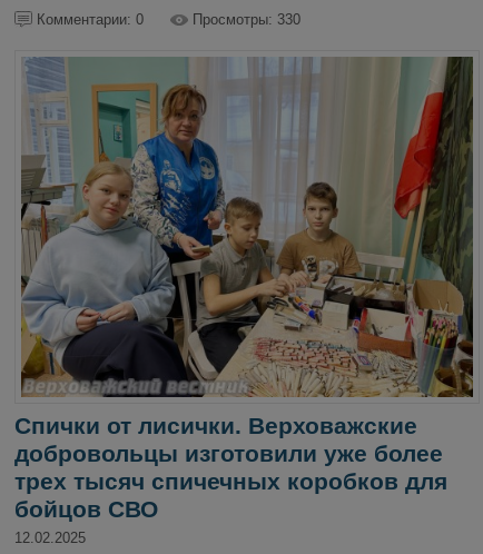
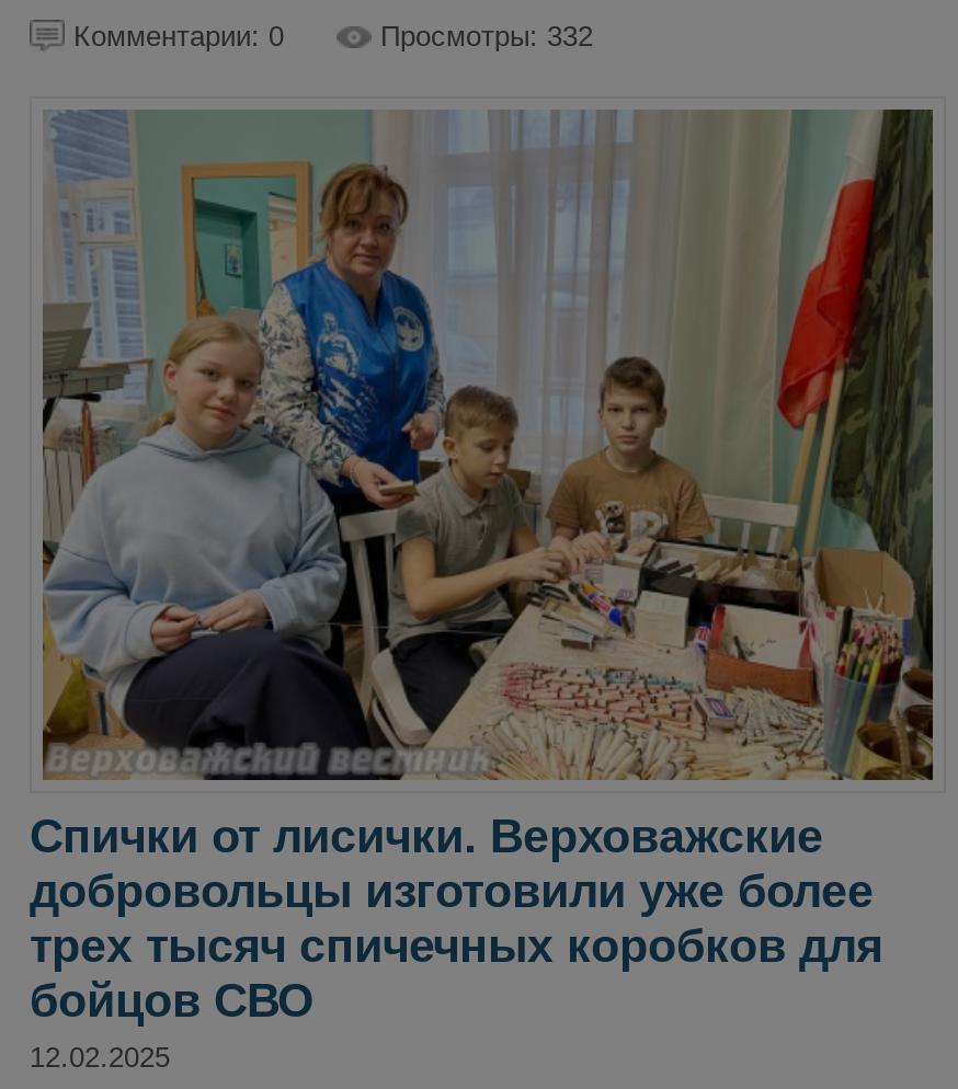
- Просмотры: 330
+ Просмотры: 332
